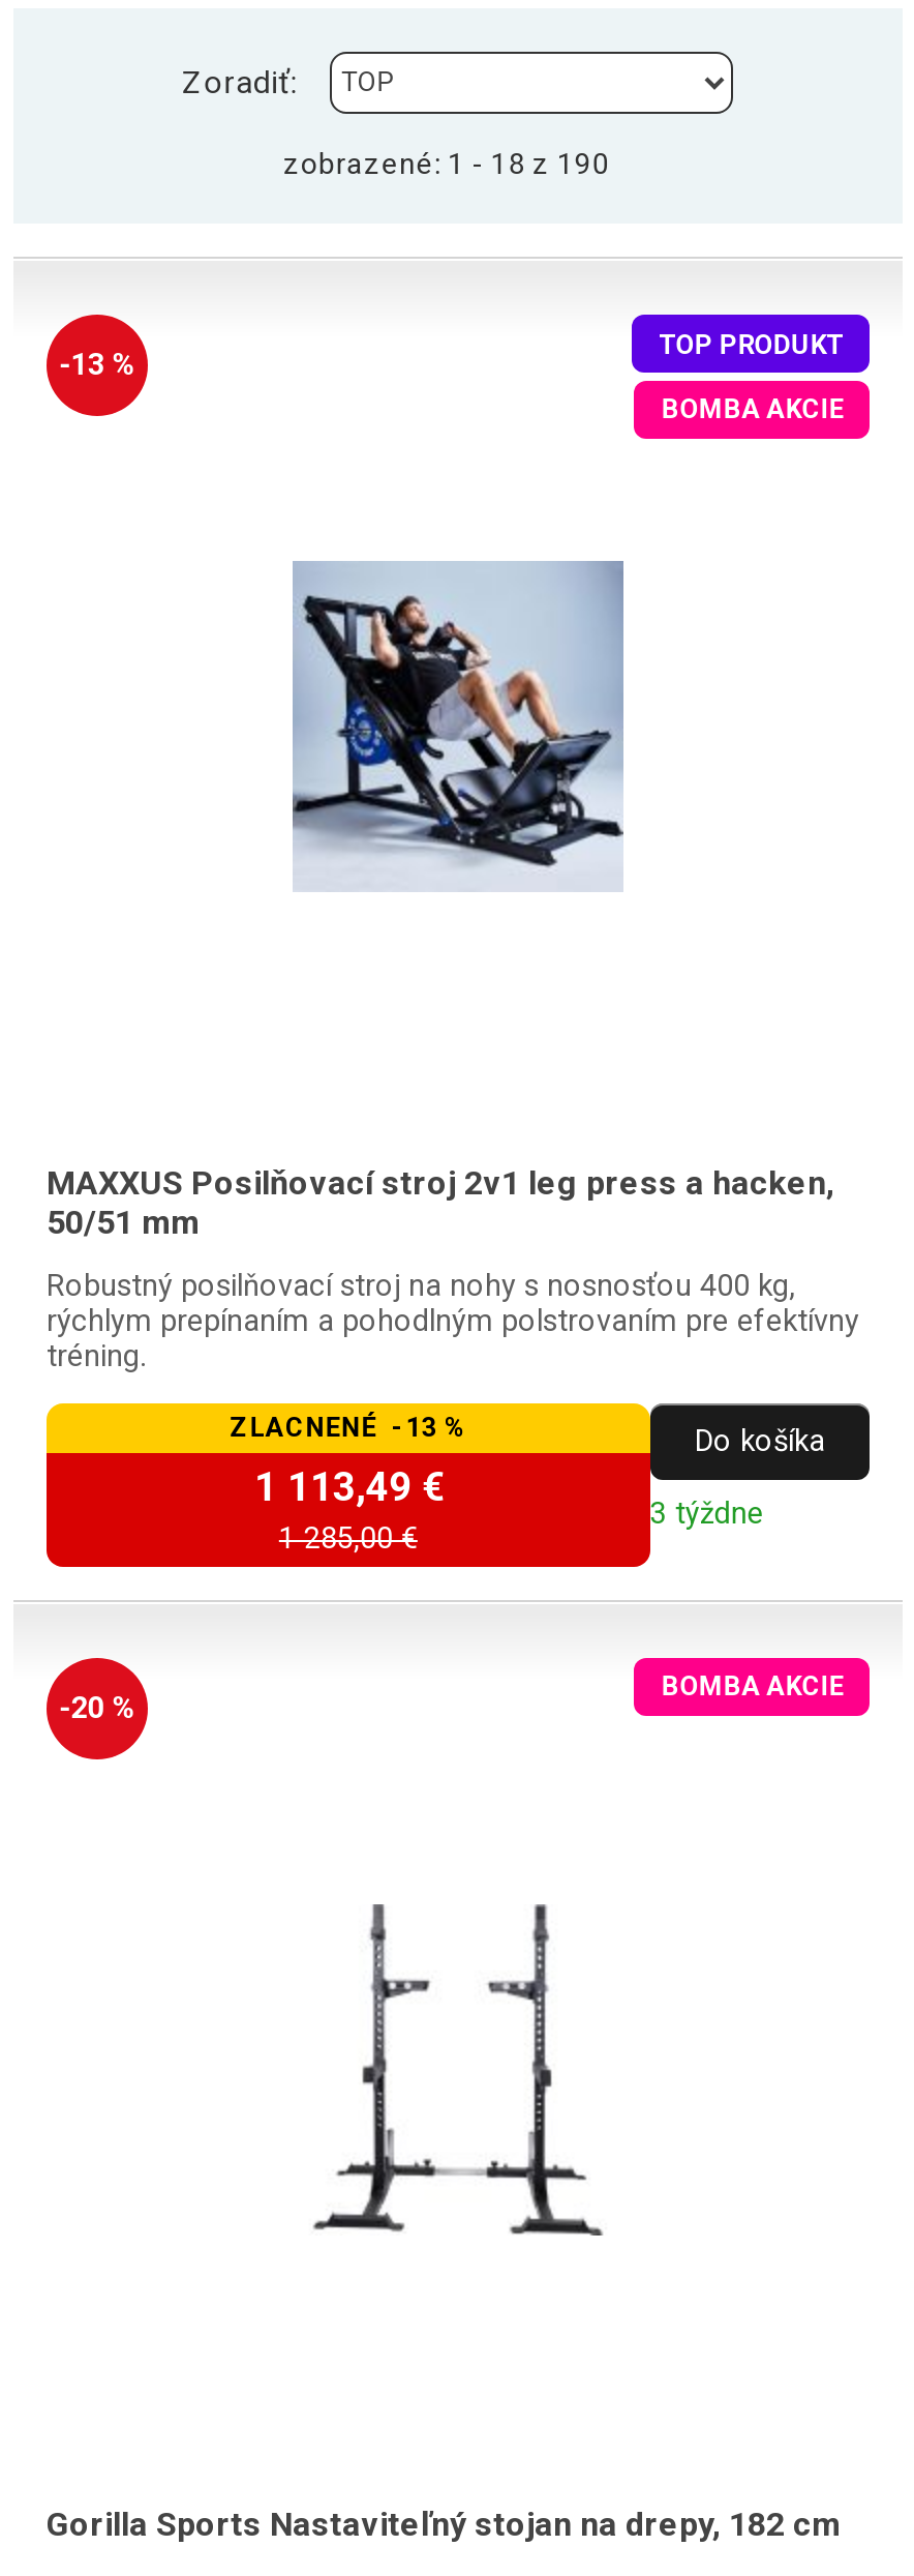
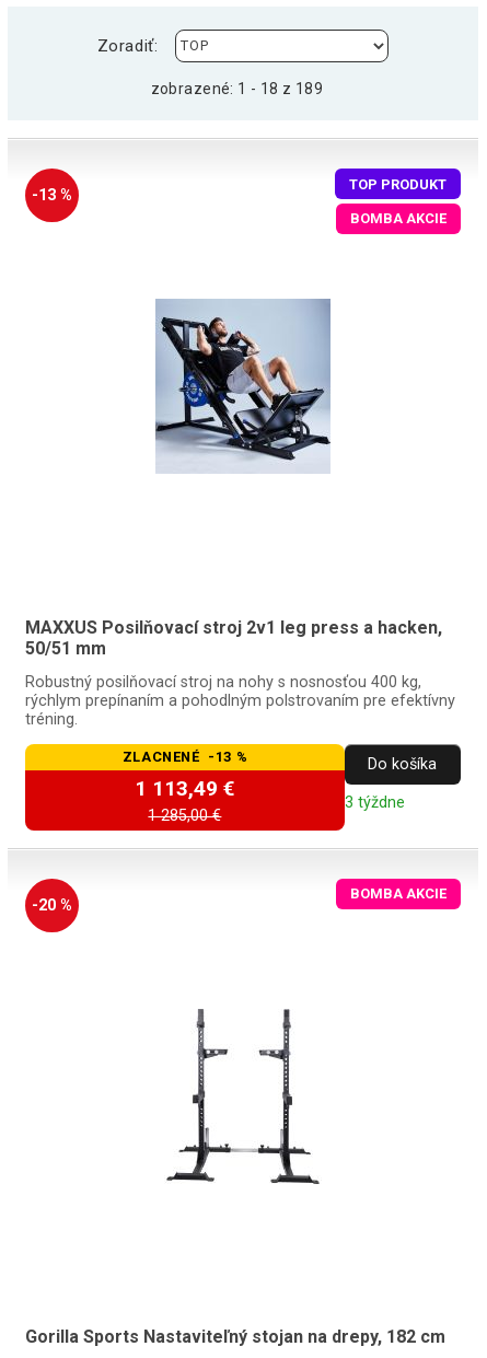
- zobrazené: 1 - 18 z 190
+ zobrazené: 1 - 18 z 189
